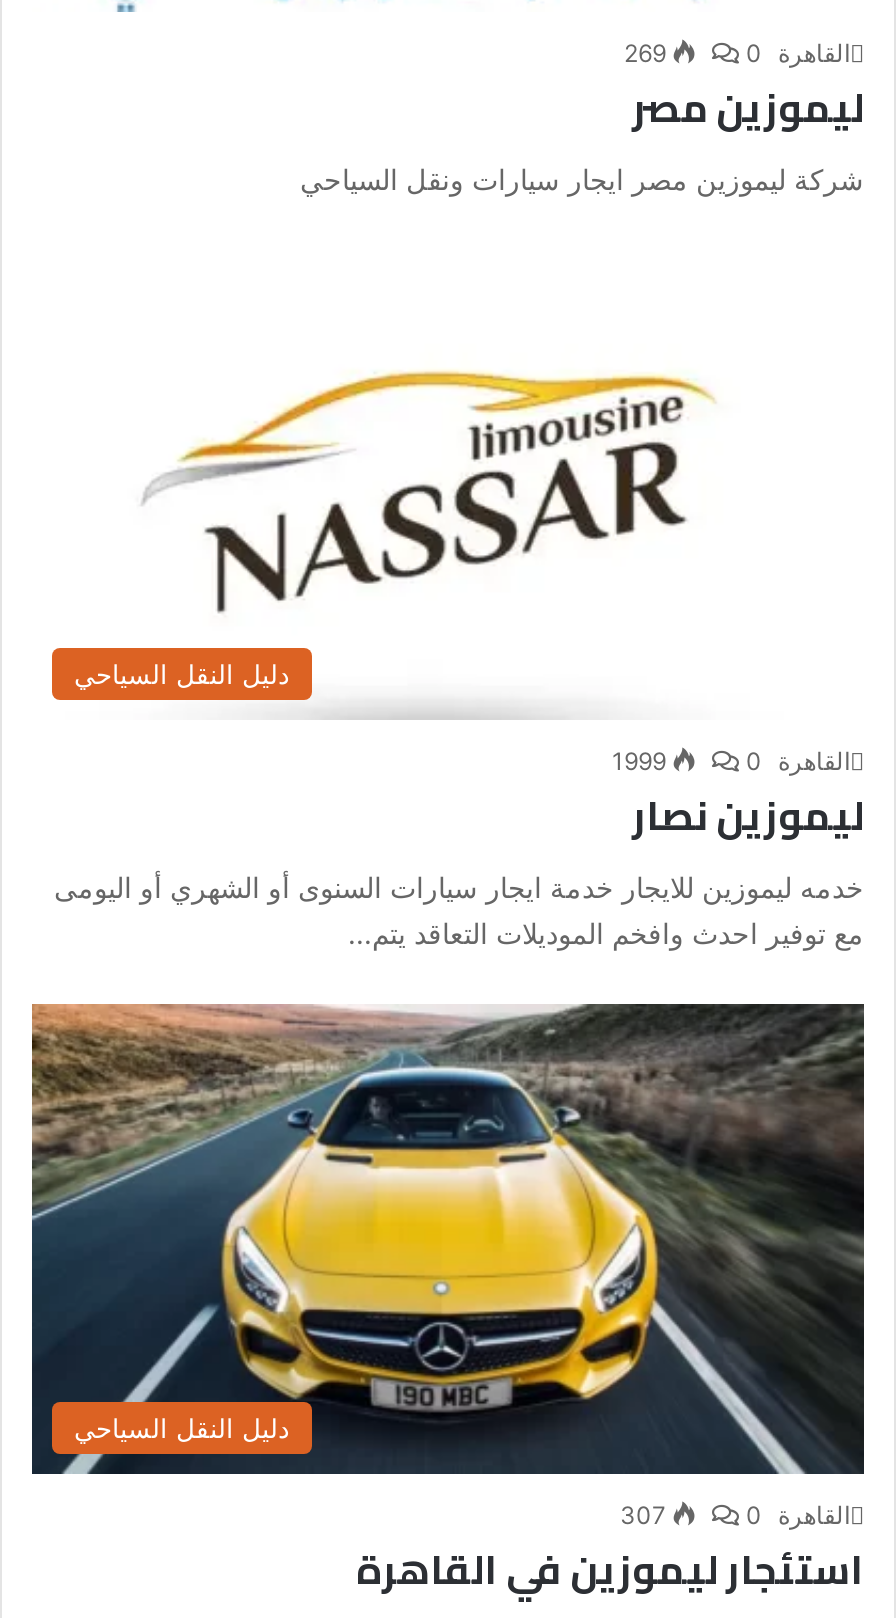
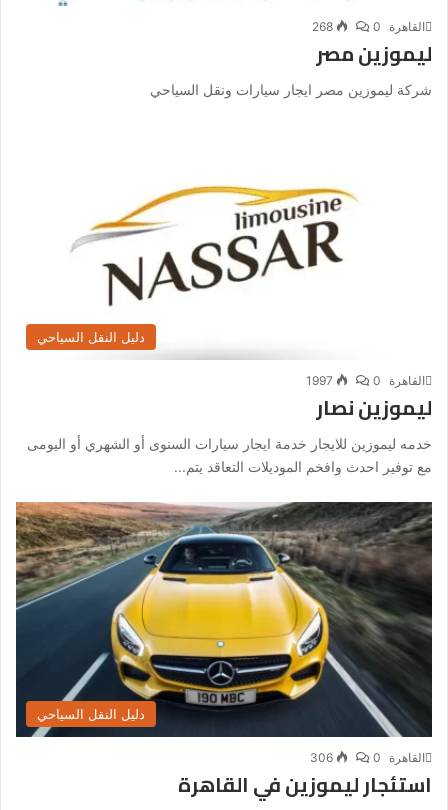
- 269
+ 268

- 1999
+ 1997

- 307
+ 306
